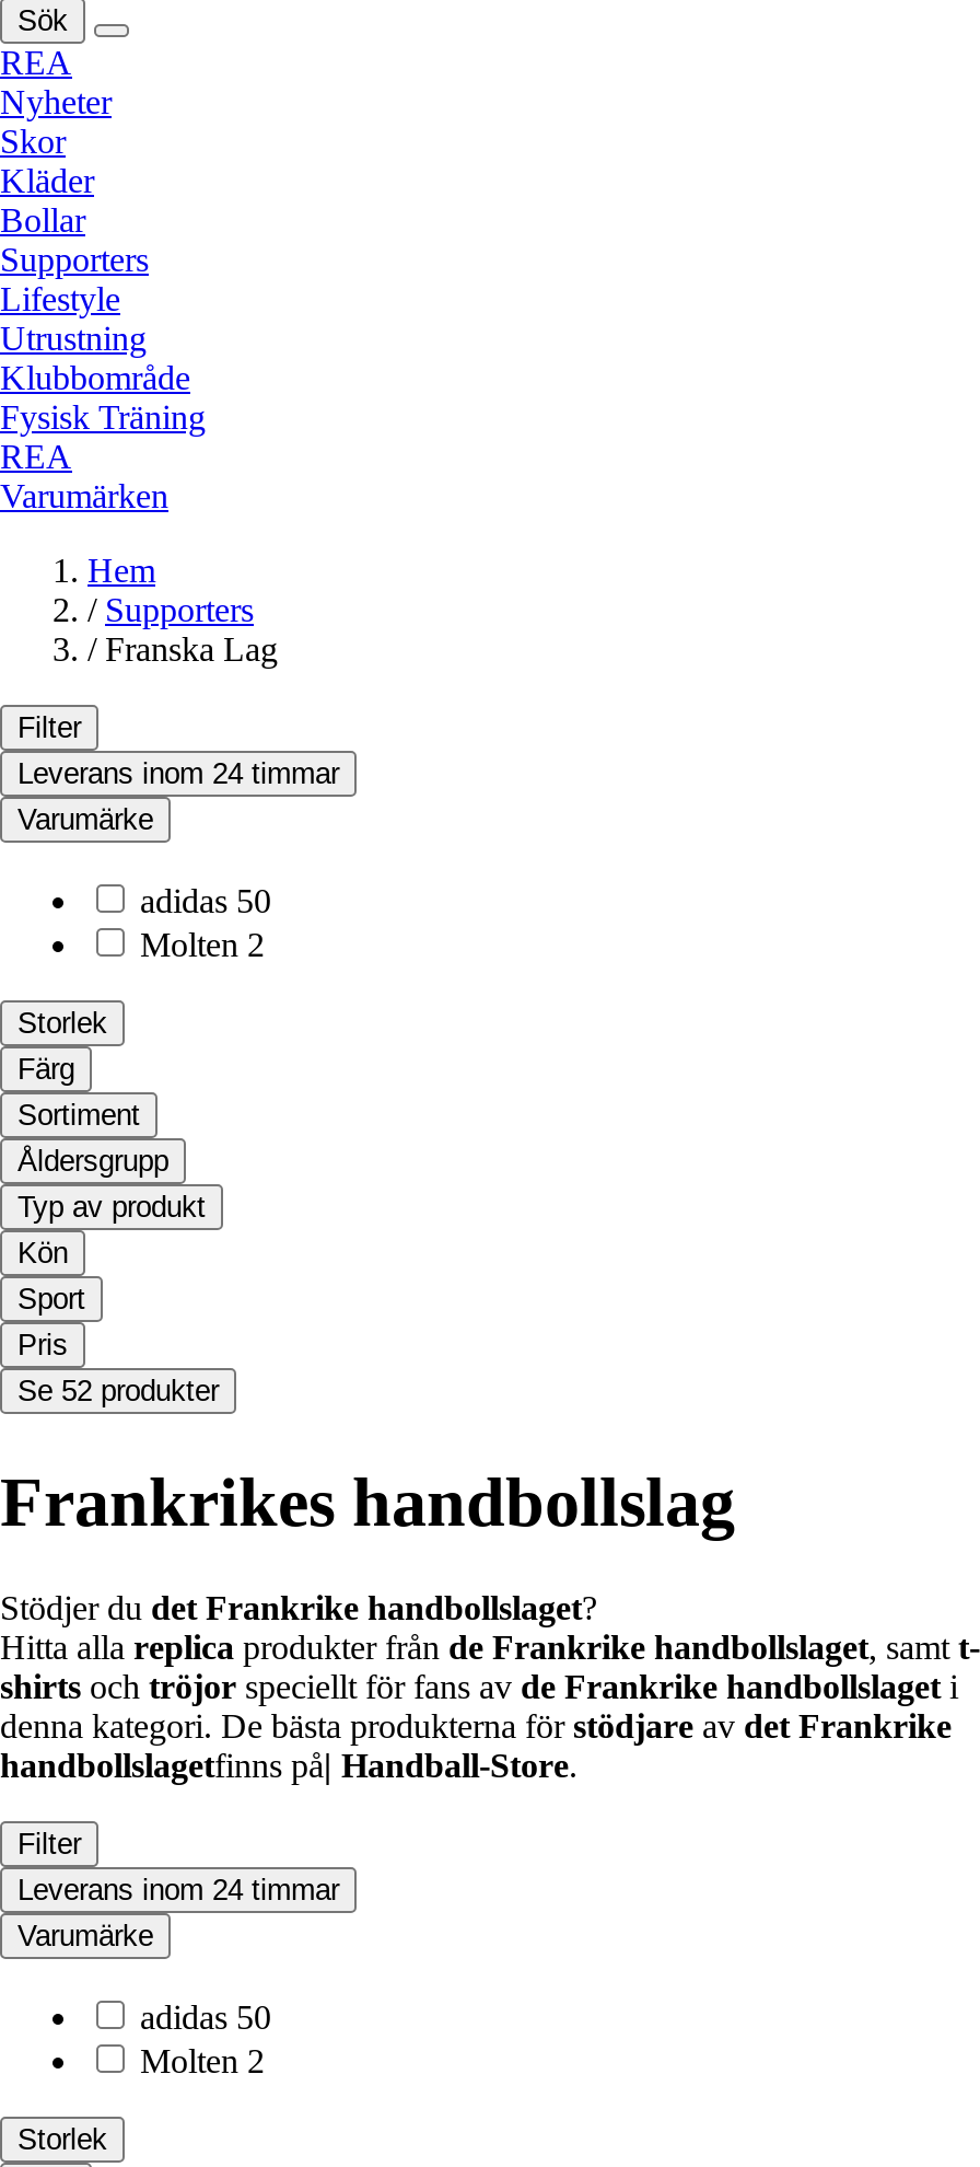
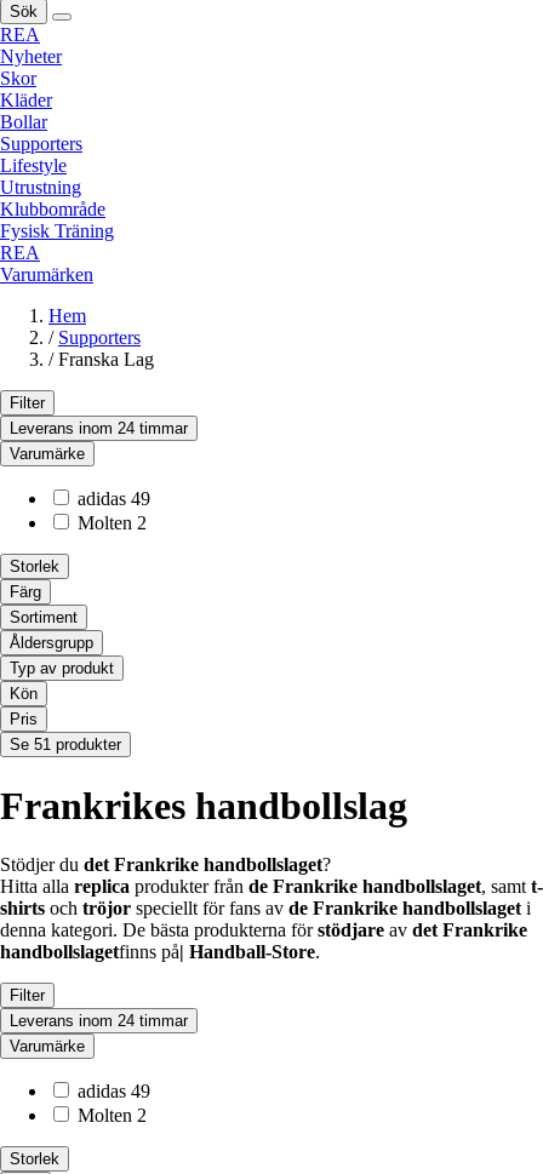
- adidas 50
+ adidas 49

- Sport

- Se 52 produkter
+ Se 51 produkter

- adidas 50
+ adidas 49
